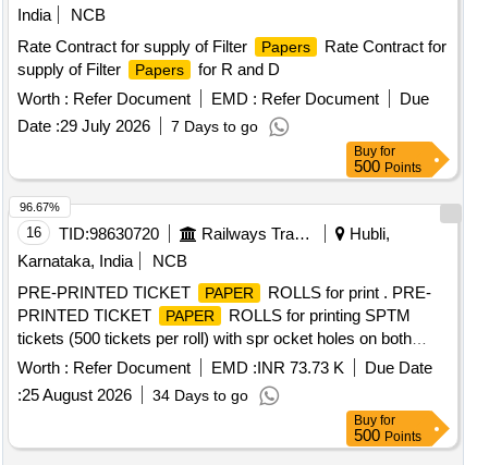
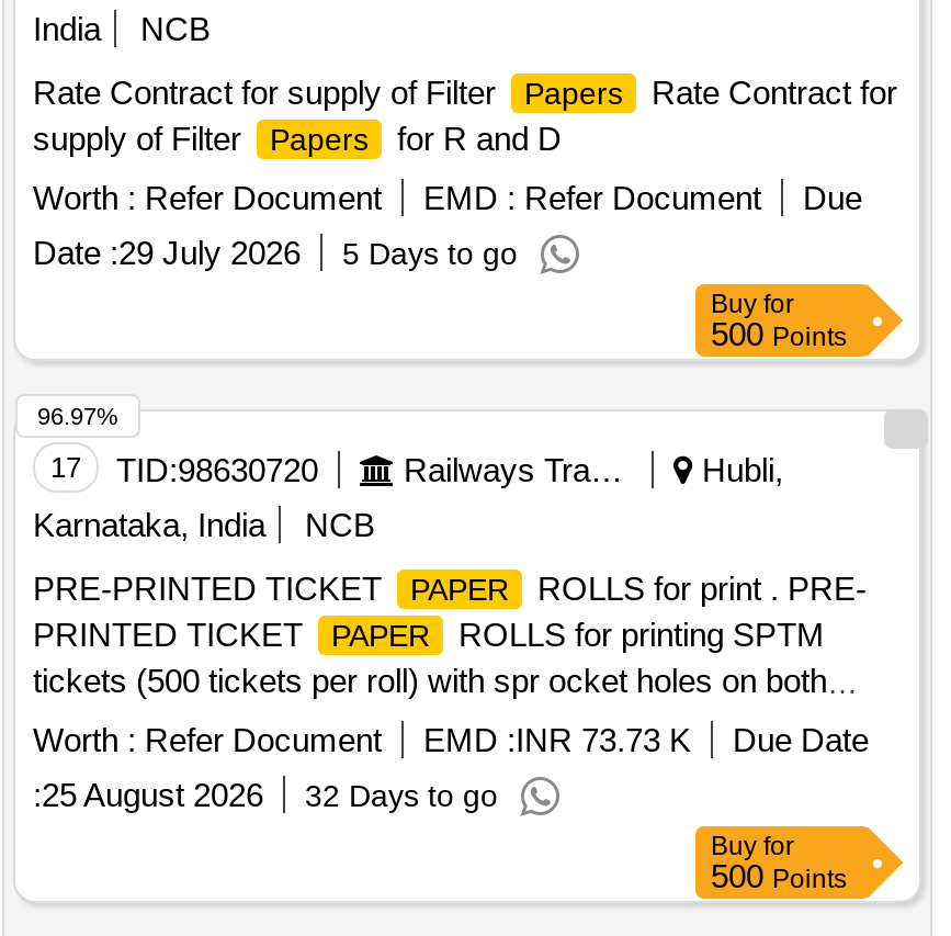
- Date : 29 July 2026 7 Days to go
+ Date : 29 July 2026 5 Days to go

- 96.67%
+ 96.97%

- 16 TID:98630720
+ 17 TID:98630720

- :25 August 2026 34 Days to go
+ :25 August 2026 32 Days to go
